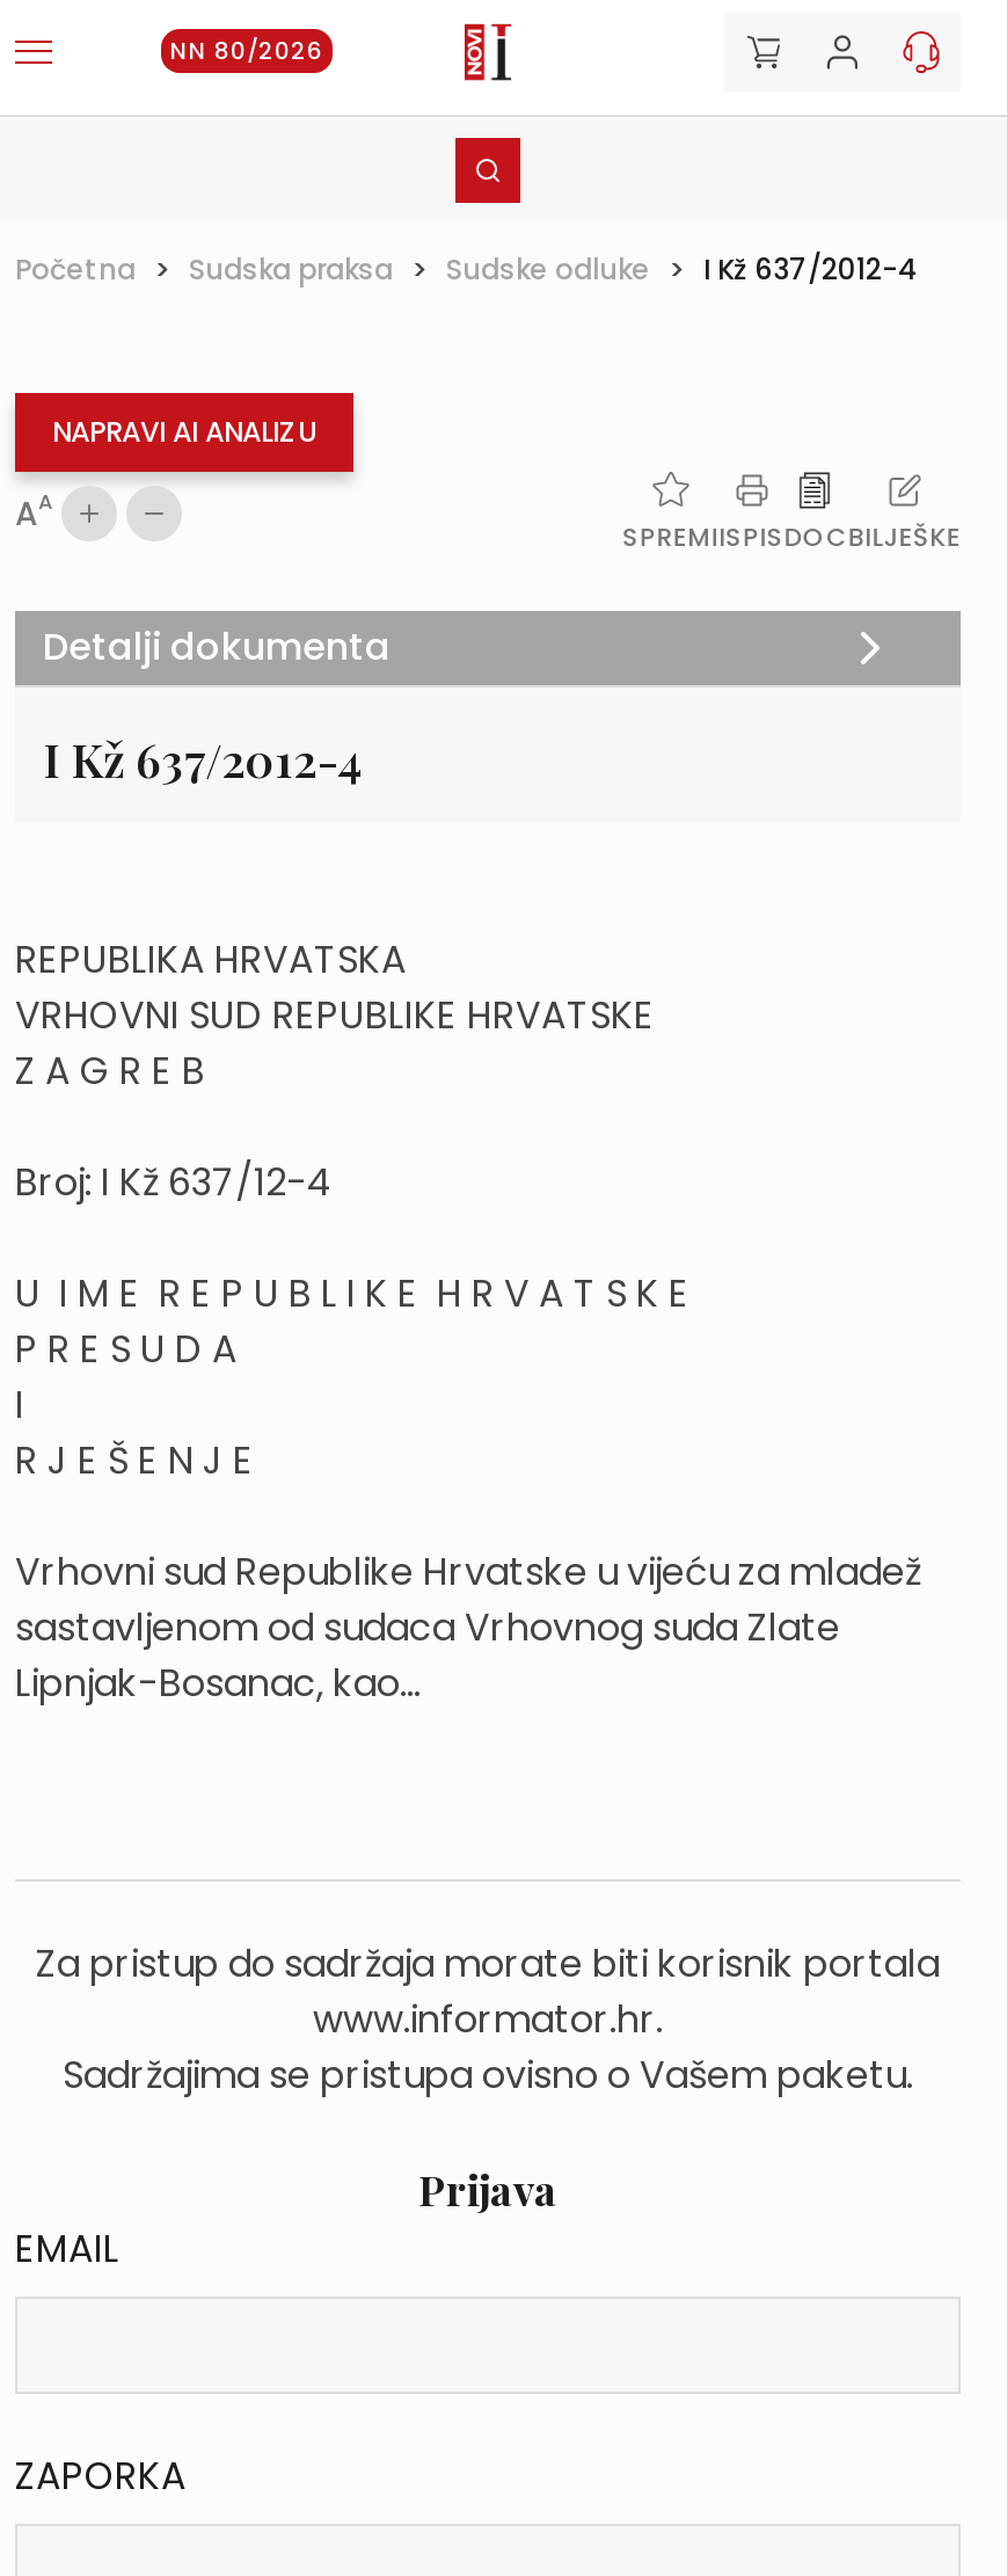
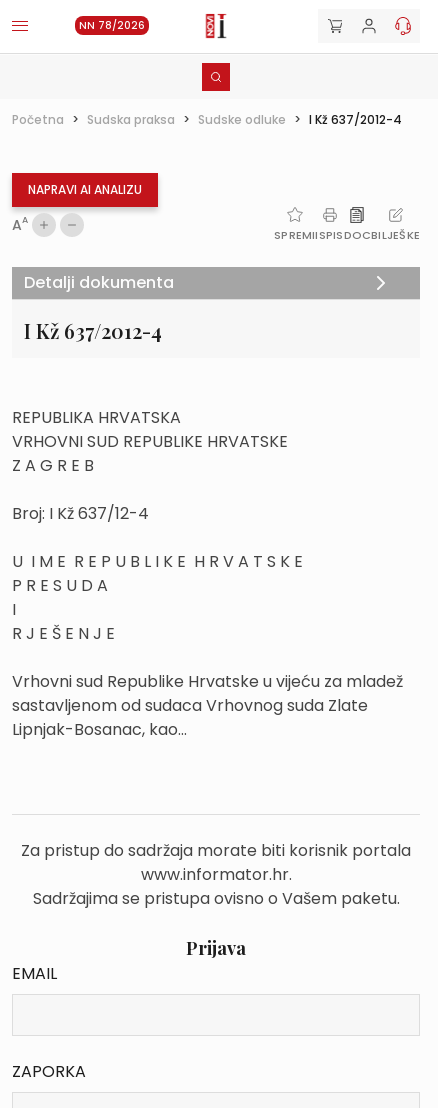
- NN 80/2026
+ NN 78/2026
